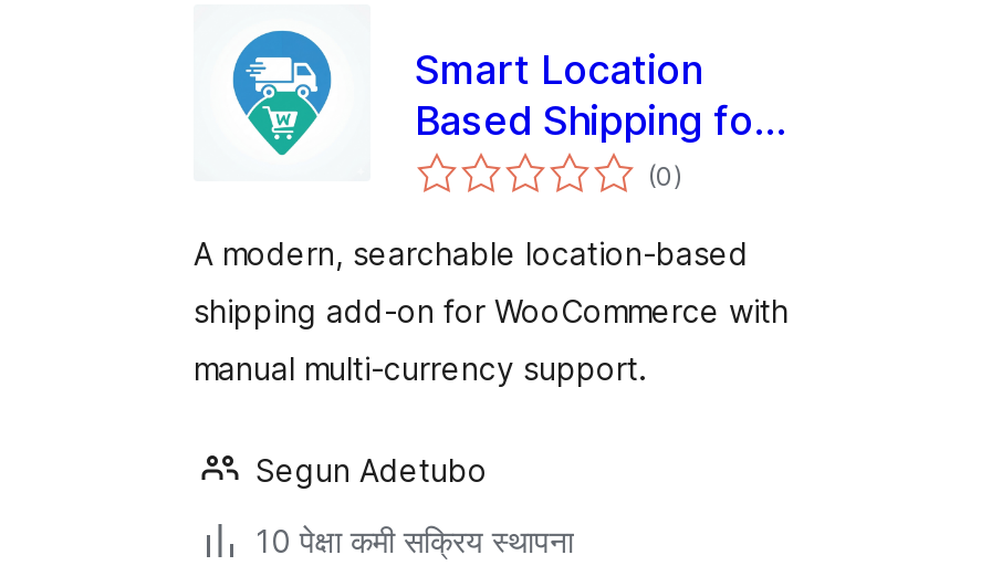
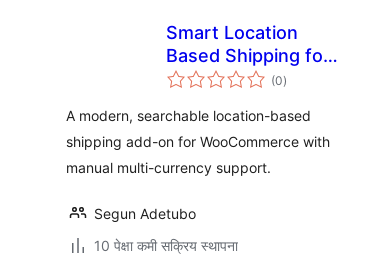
- [image]
